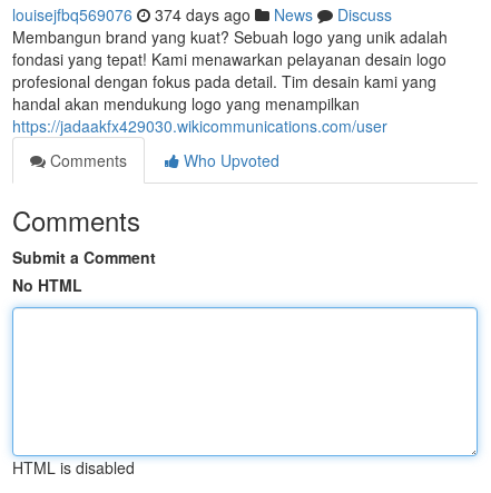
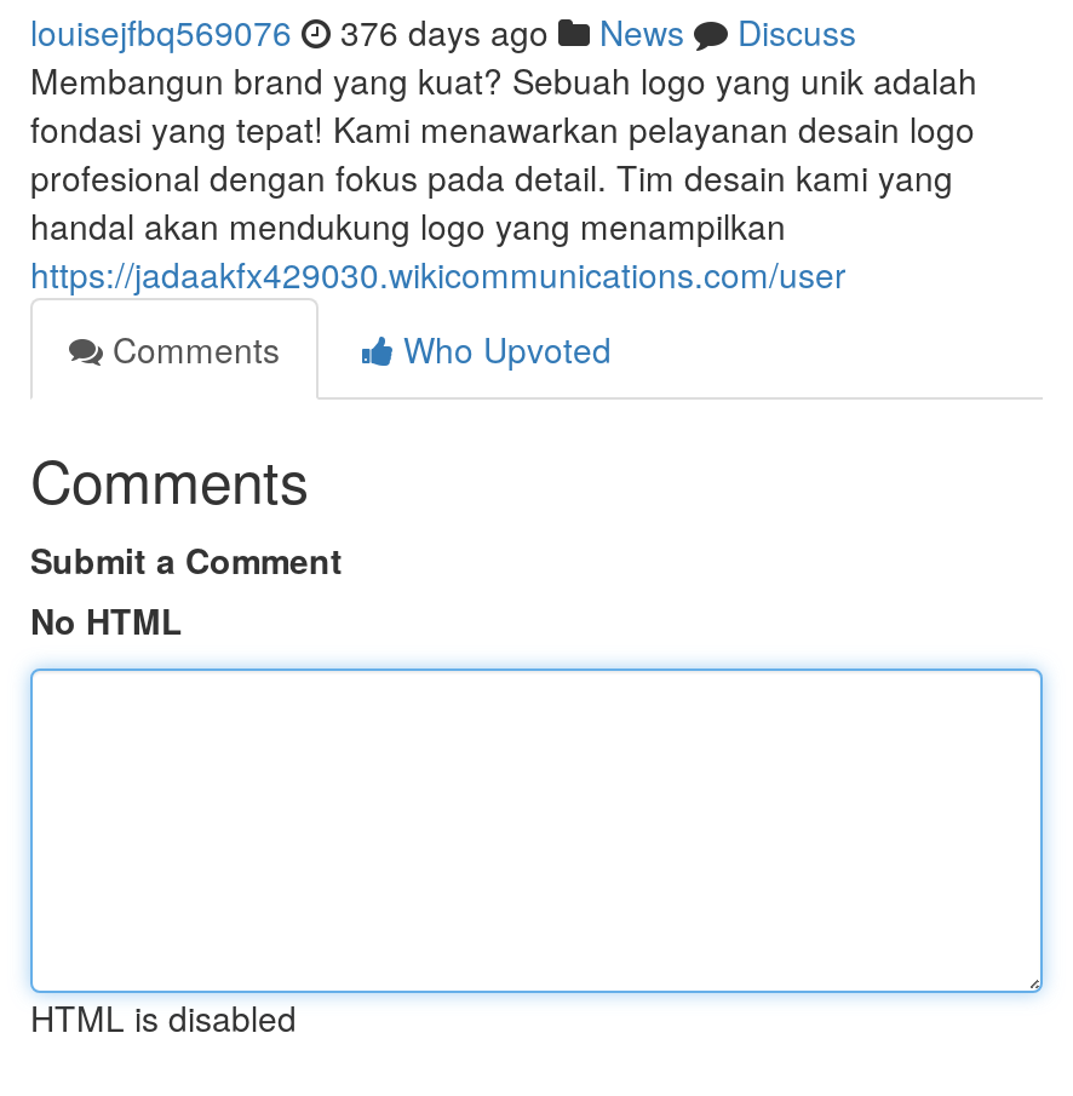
- louisejfbq569076 374 days ago News Discuss
+ louisejfbq569076 376 days ago News Discuss
